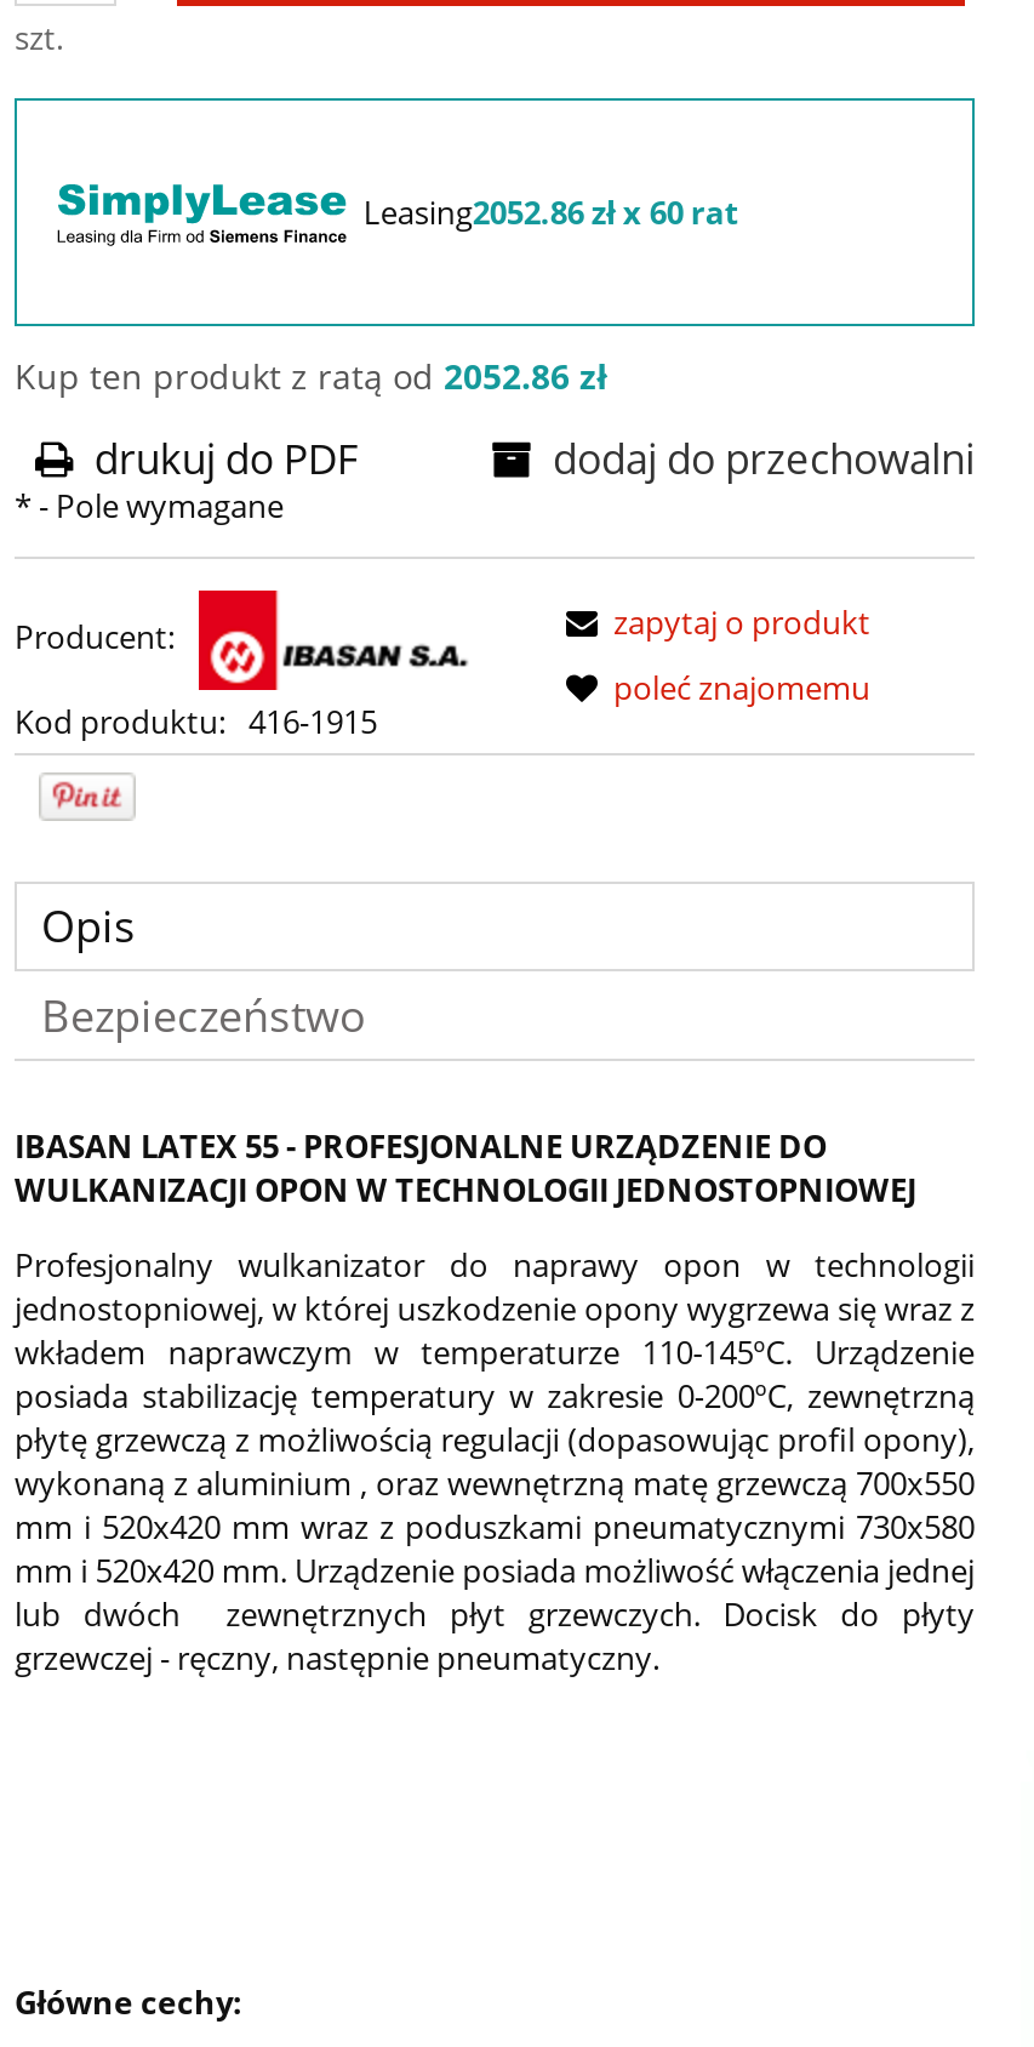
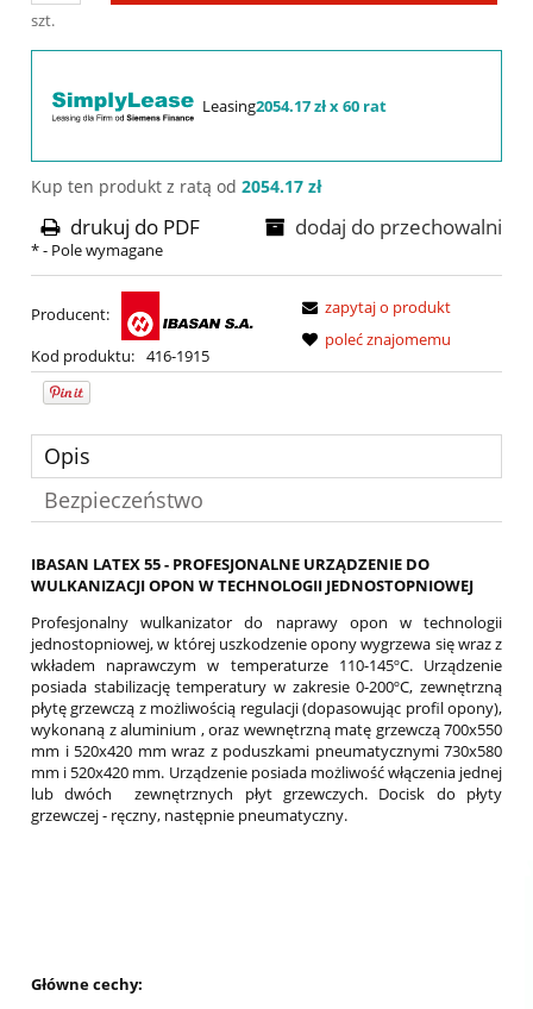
- Leasing2052.86 zł x 60 rat
+ Leasing2054.17 zł x 60 rat

- Kup ten produkt z ratą od 2052.86 zł
+ Kup ten produkt z ratą od 2054.17 zł
